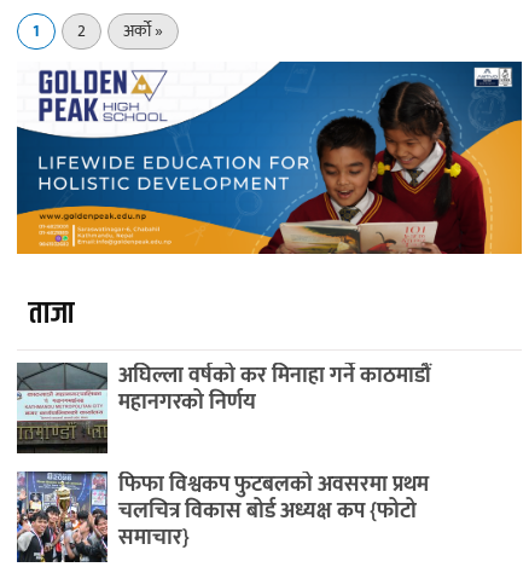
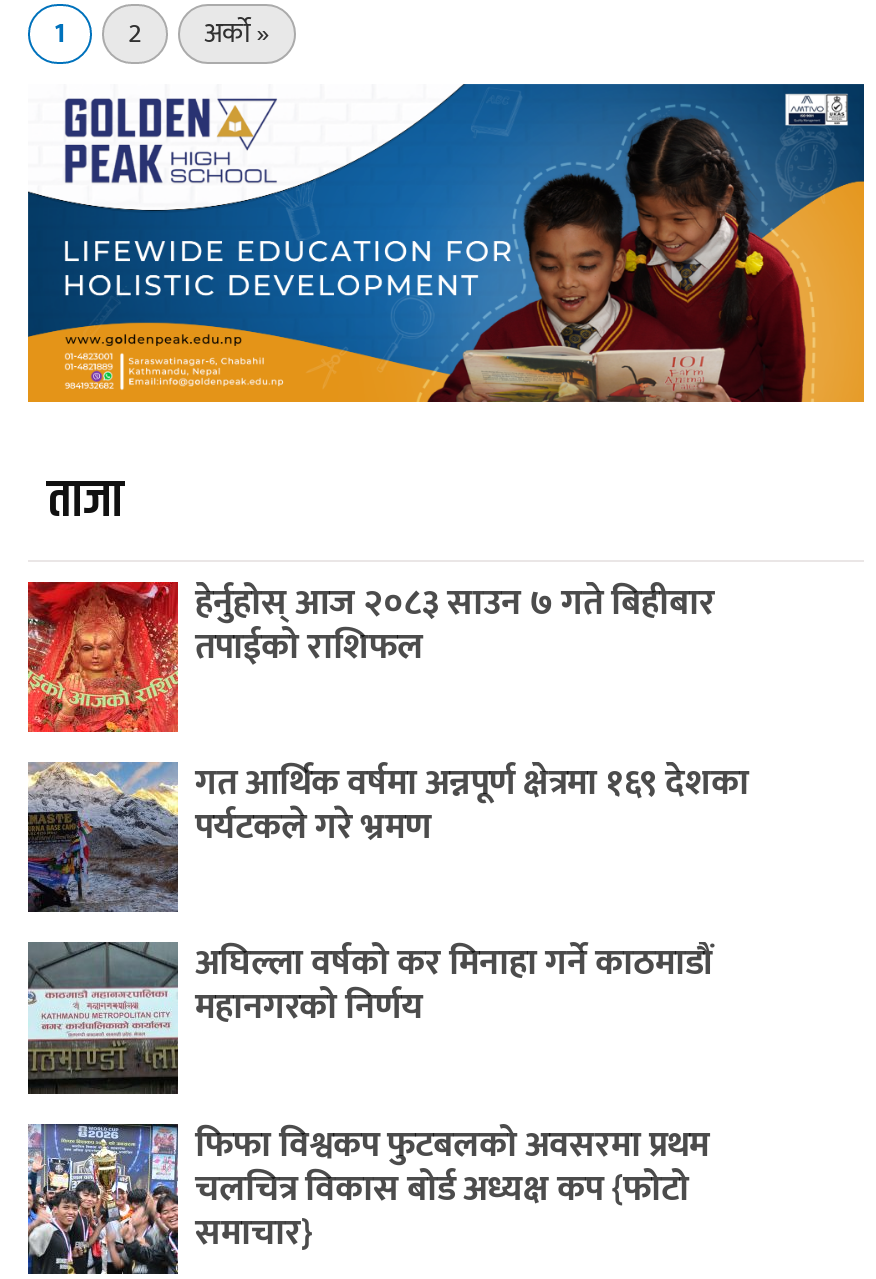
+ [image]
+ हेर्नुहोस् आज २०८३ साउन ७ गते बिहीबार
+ तपाईको राशिफल
+ गत आर्थिक वर्षमा अन्नपूर्ण क्षेत्रमा १६९ देशका
+ पर्यटकले गरे भ्रमण

+ [image]
